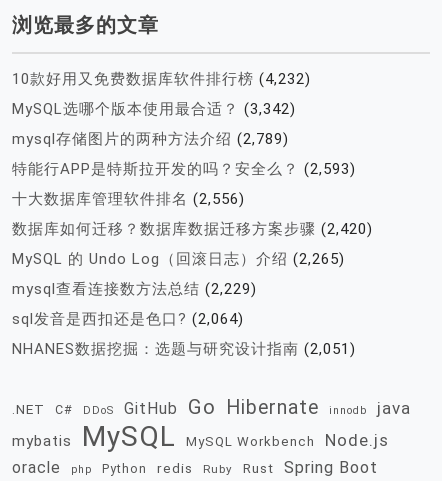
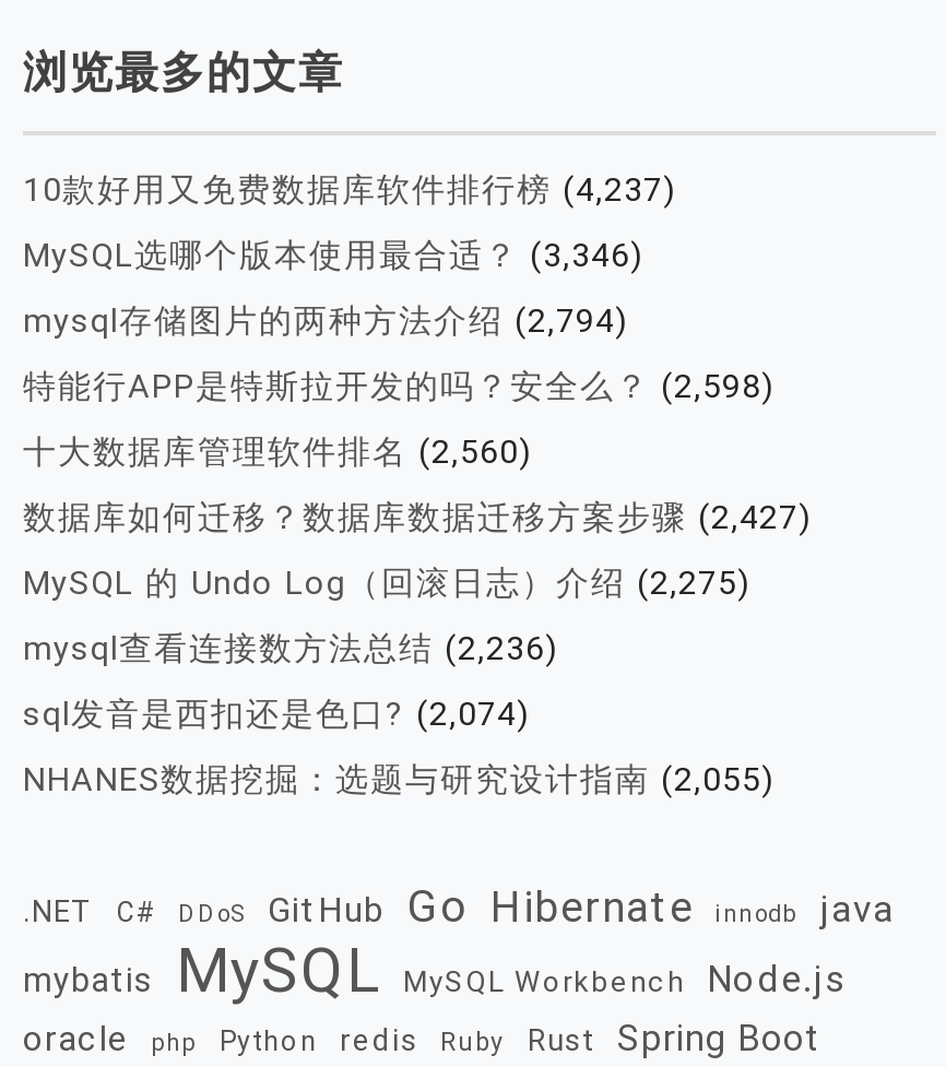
- 10款好用又免费数据库软件排行榜 (4,232)
+ 10款好用又免费数据库软件排行榜 (4,237)

- MySQL选哪个版本使用最合适？ (3,342)
+ MySQL选哪个版本使用最合适？ (3,346)

- mysql存储图片的两种方法介绍 (2,789)
+ mysql存储图片的两种方法介绍 (2,794)

- 特能行APP是特斯拉开发的吗？安全么？ (2,593)
+ 特能行APP是特斯拉开发的吗？安全么？ (2,598)

- 十大数据库管理软件排名 (2,556)
+ 十大数据库管理软件排名 (2,560)

- 数据库如何迁移？数据库数据迁移方案步骤 (2,420)
+ 数据库如何迁移？数据库数据迁移方案步骤 (2,427)

- MySQL 的 Undo Log（回滚日志）介绍 (2,265)
+ MySQL 的 Undo Log（回滚日志）介绍 (2,275)

- mysql查看连接数方法总结 (2,229)
+ mysql查看连接数方法总结 (2,236)

- sql发音是西扣还是色口? (2,064)
+ sql发音是西扣还是色口? (2,074)

- NHANES数据挖掘：选题与研究设计指南 (2,051)
+ NHANES数据挖掘：选题与研究设计指南 (2,055)
